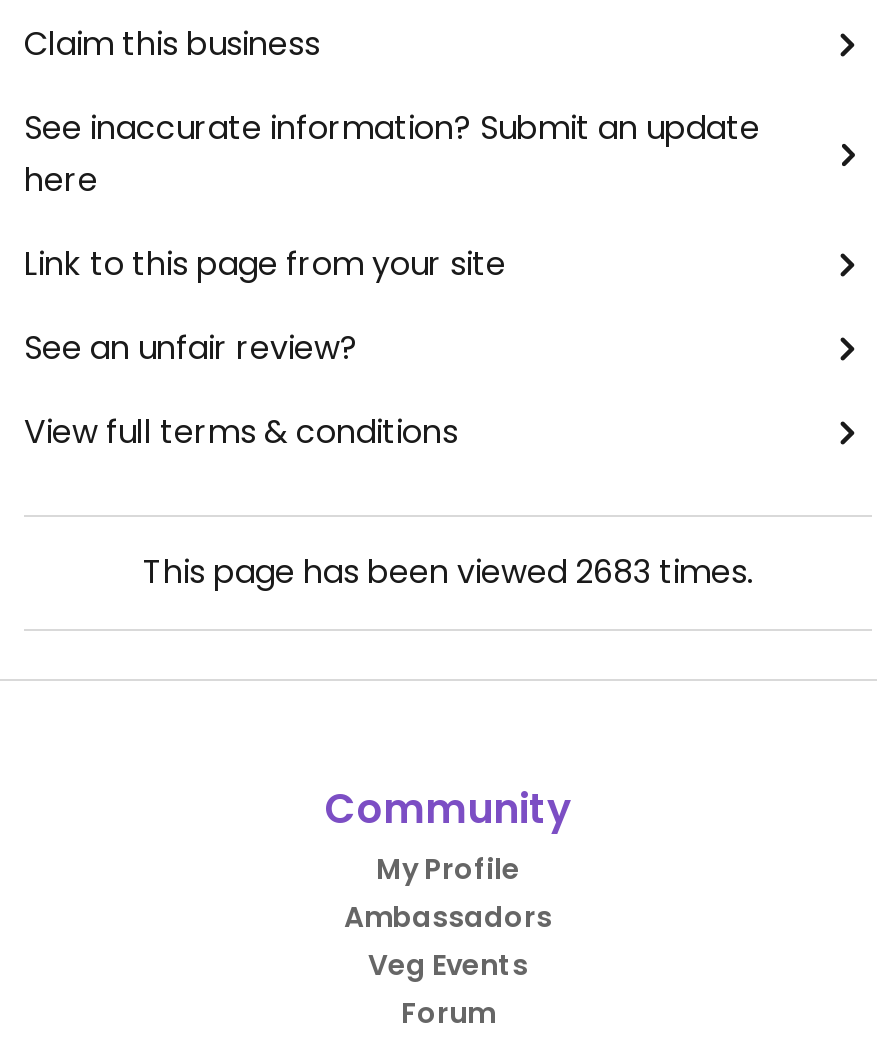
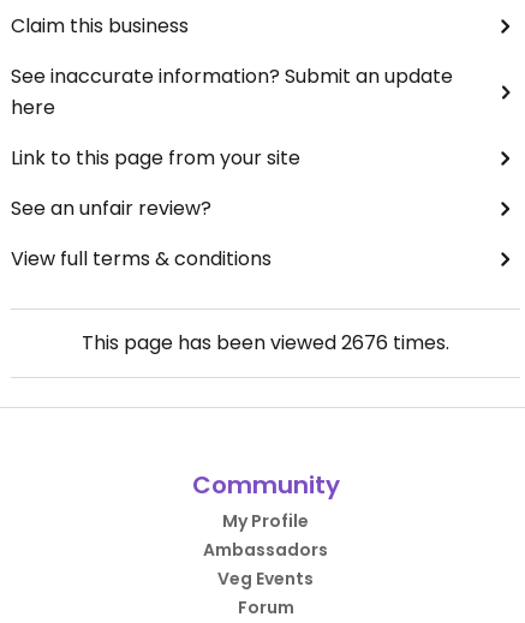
- This page has been viewed 2683 times.
+ This page has been viewed 2676 times.
